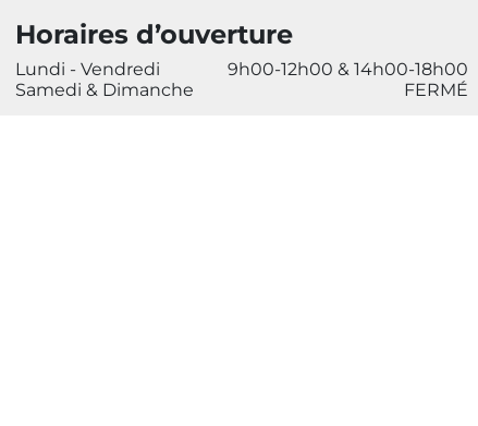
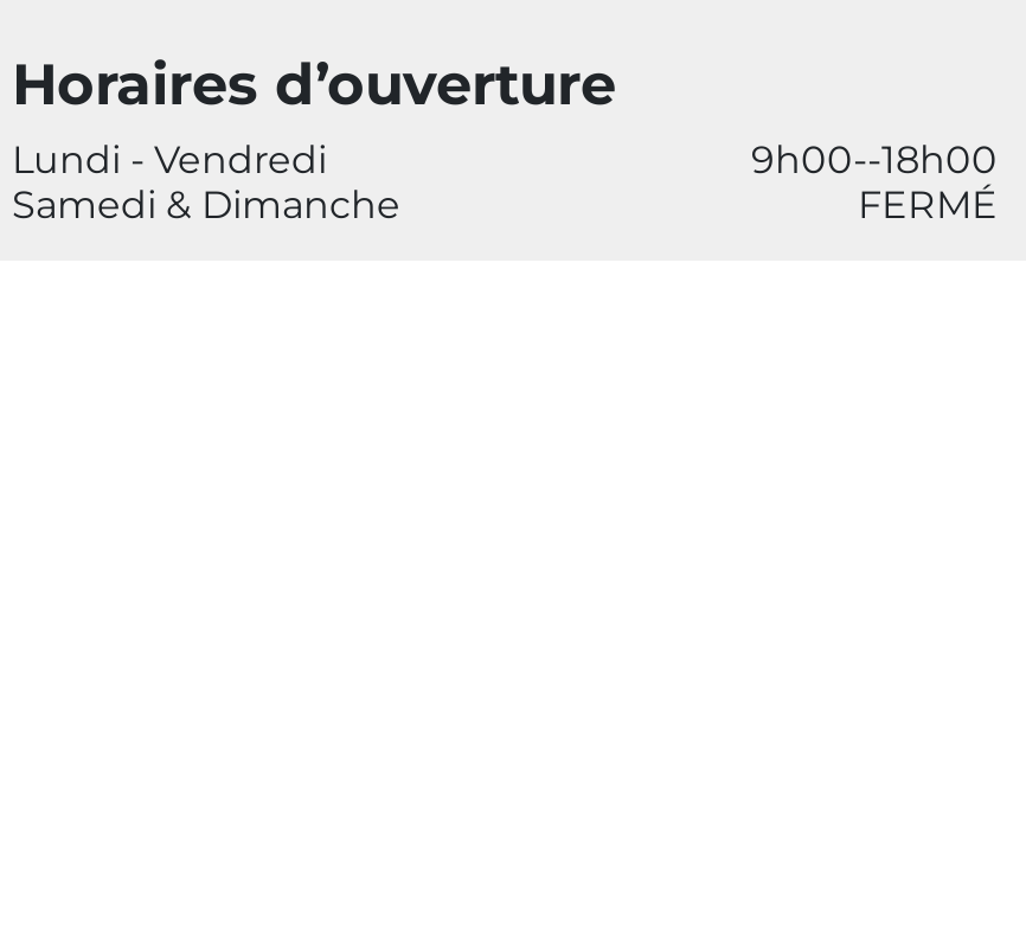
- 9h00-12h00 & 14h00-18h00
+ 9h00--18h00
